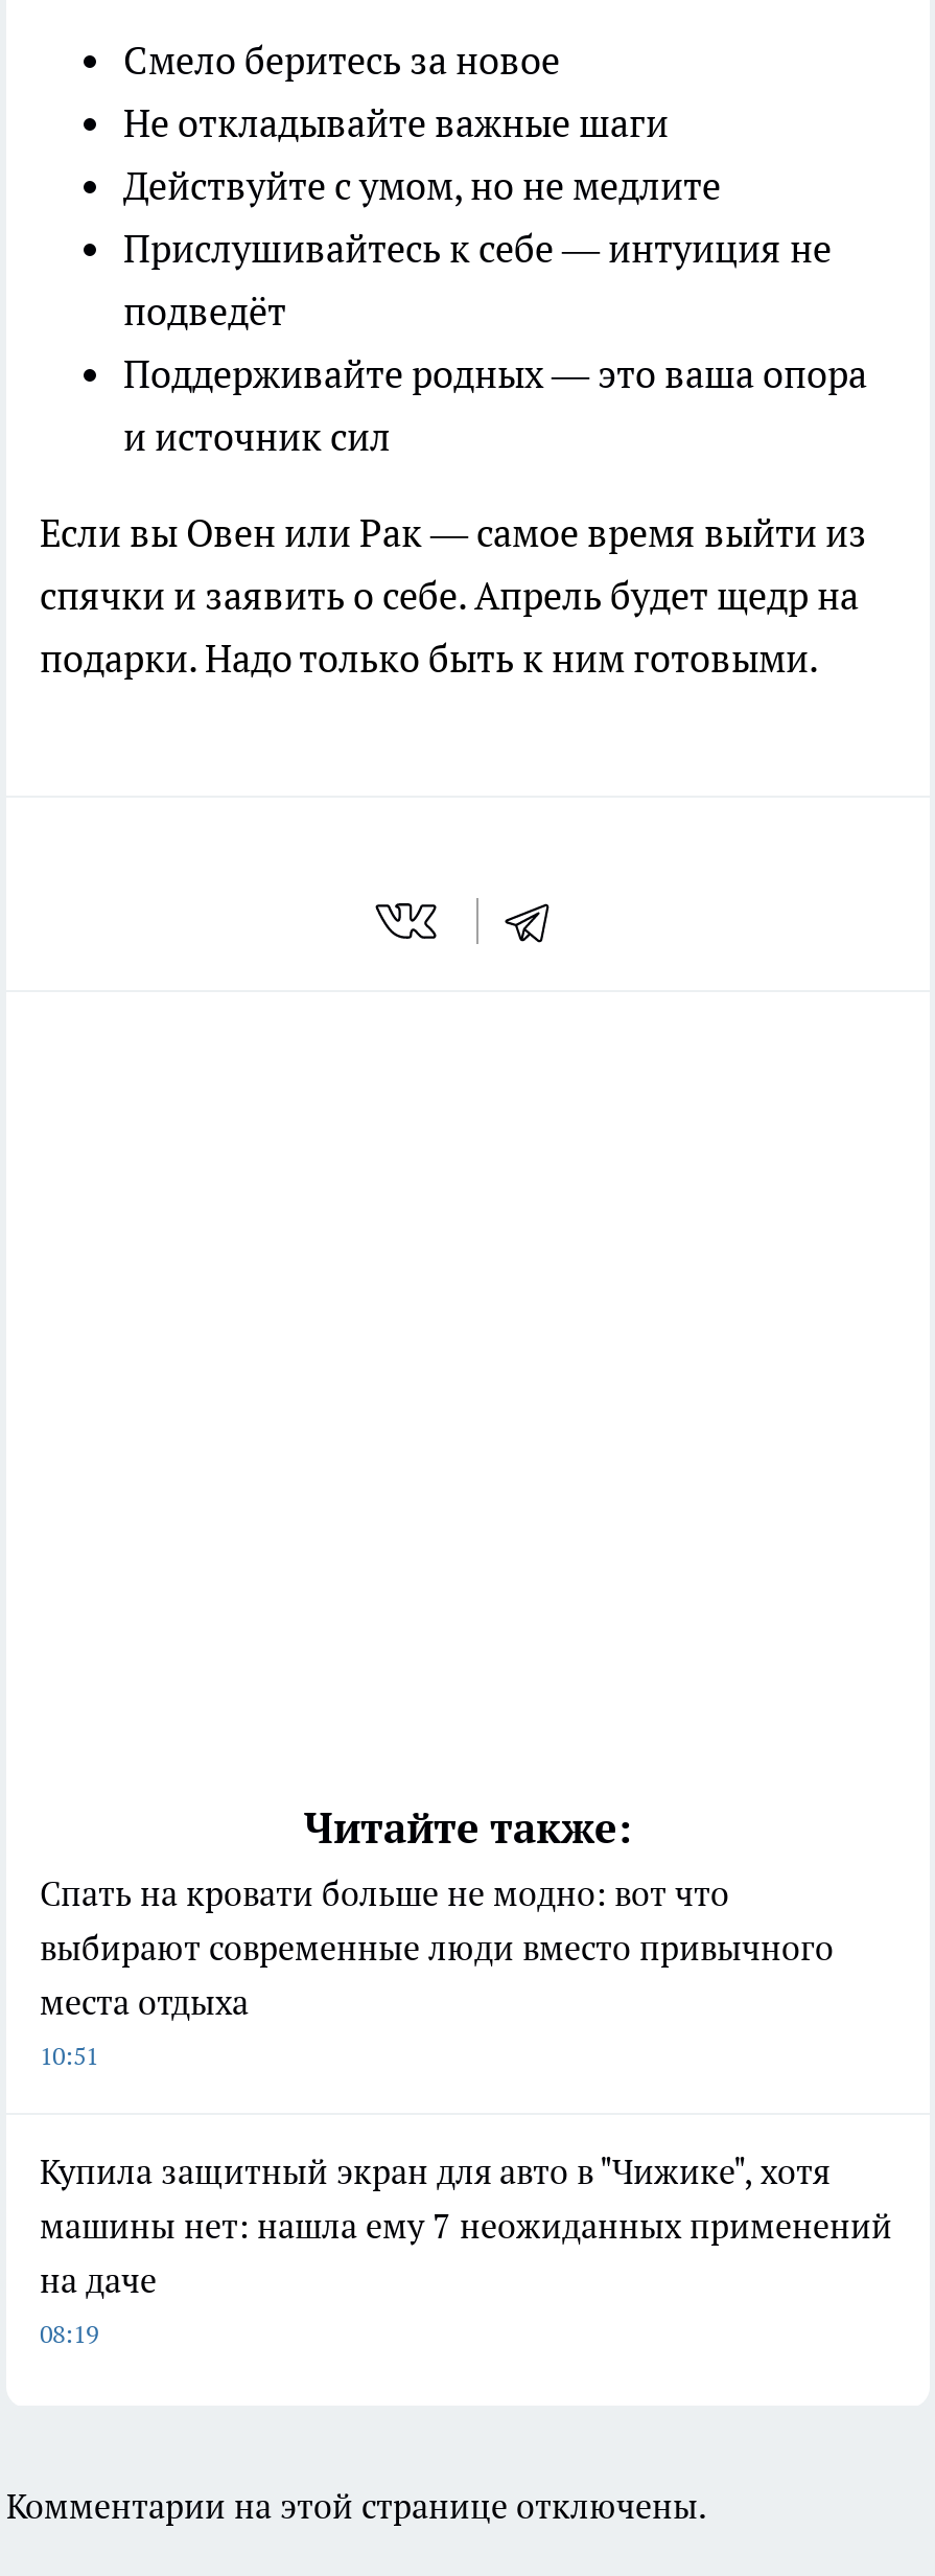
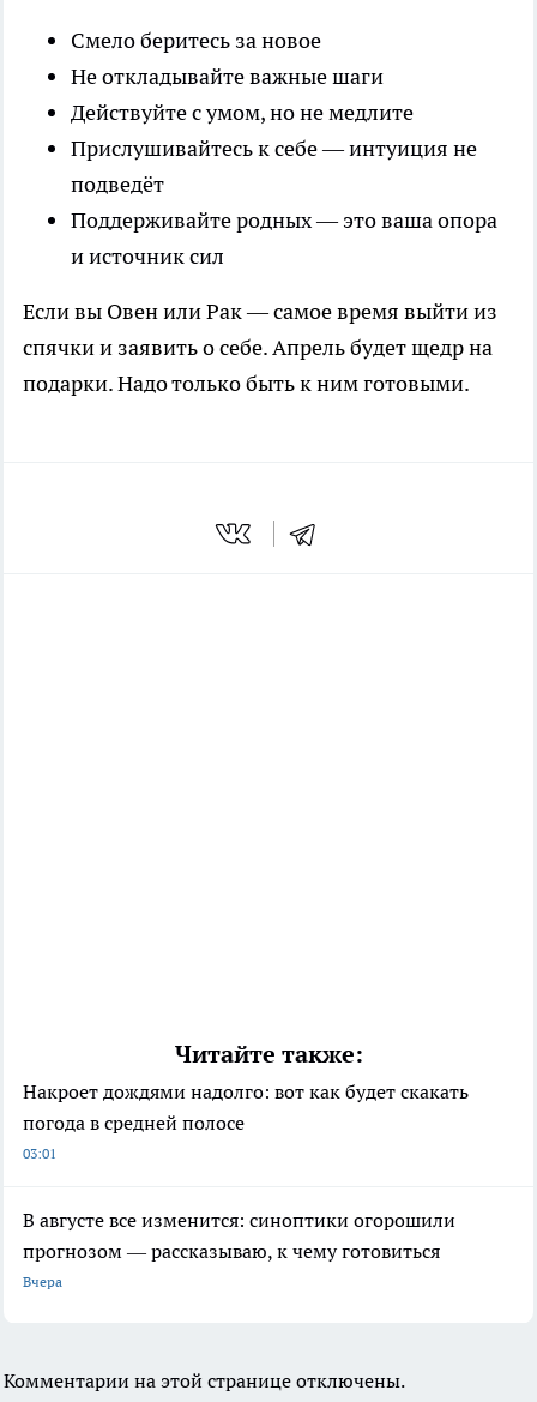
- Спать на кровати больше не модно: вот что
- выбирают современные люди вместо привычного
- места отдыха
- 10:51
+ Накроет дождями надолго: вот как будет скакать
+ погода в средней полосе
+ 03:01

- Купила защитный экран для авто в "Чижике", хотя
- машины нет: нашла ему 7 неожиданных применений
- на даче
- 08:19
+ В августе все изменится: синоптики огорошили
+ прогнозом — рассказываю, к чему готовиться
+ Вчера
